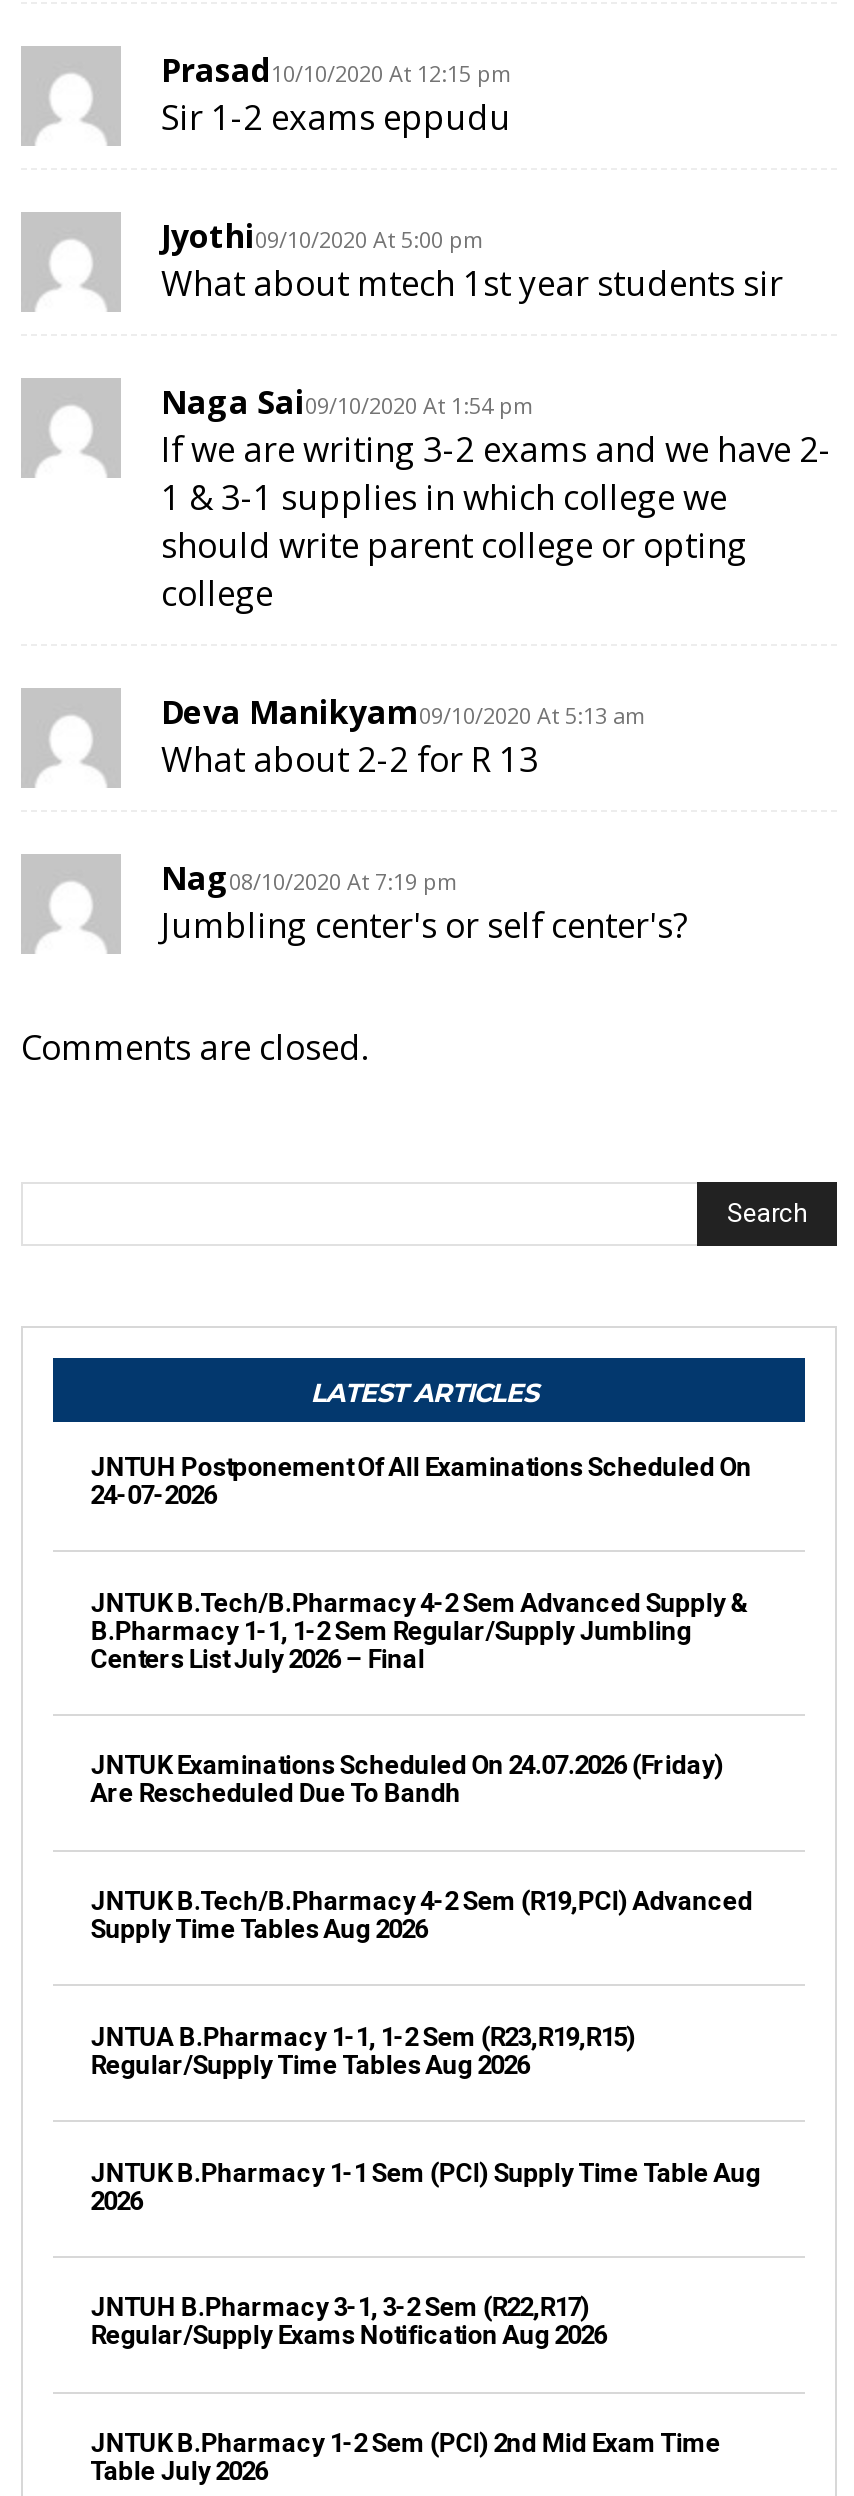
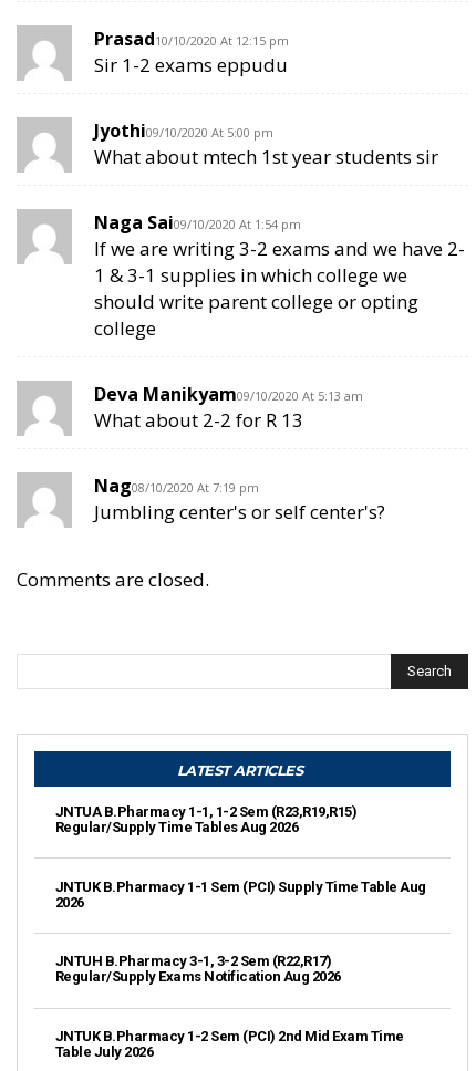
- JNTUH Postponement Of All Examinations Scheduled On
- 24-07-2026

- JNTUK B.Tech/B.Pharmacy 4-2 Sem Advanced Supply &
- B.Pharmacy 1-1, 1-2 Sem Regular/Supply Jumbling
- Centers List July 2026 – Final

- JNTUK Examinations Scheduled On 24.07.2026 (Friday)
- Are Rescheduled Due To Bandh

- JNTUK B.Tech/B.Pharmacy 4-2 Sem (R19,PCI) Advanced
- Supply Time Tables Aug 2026
